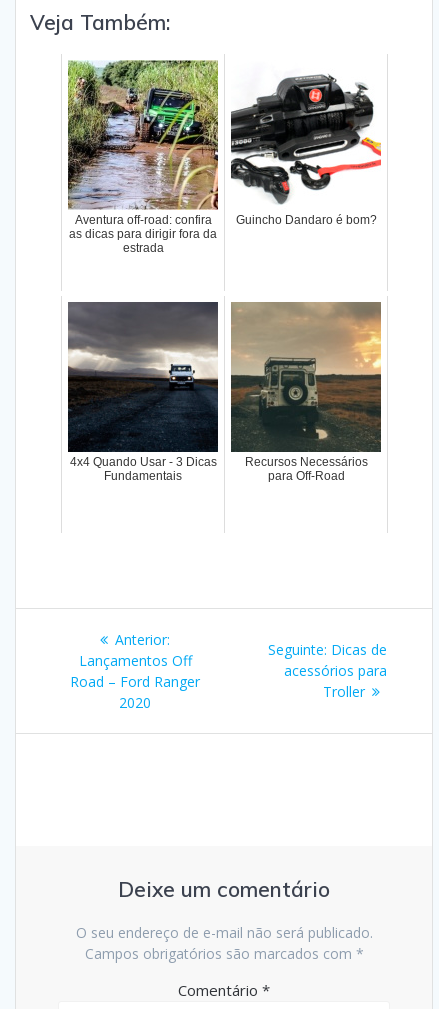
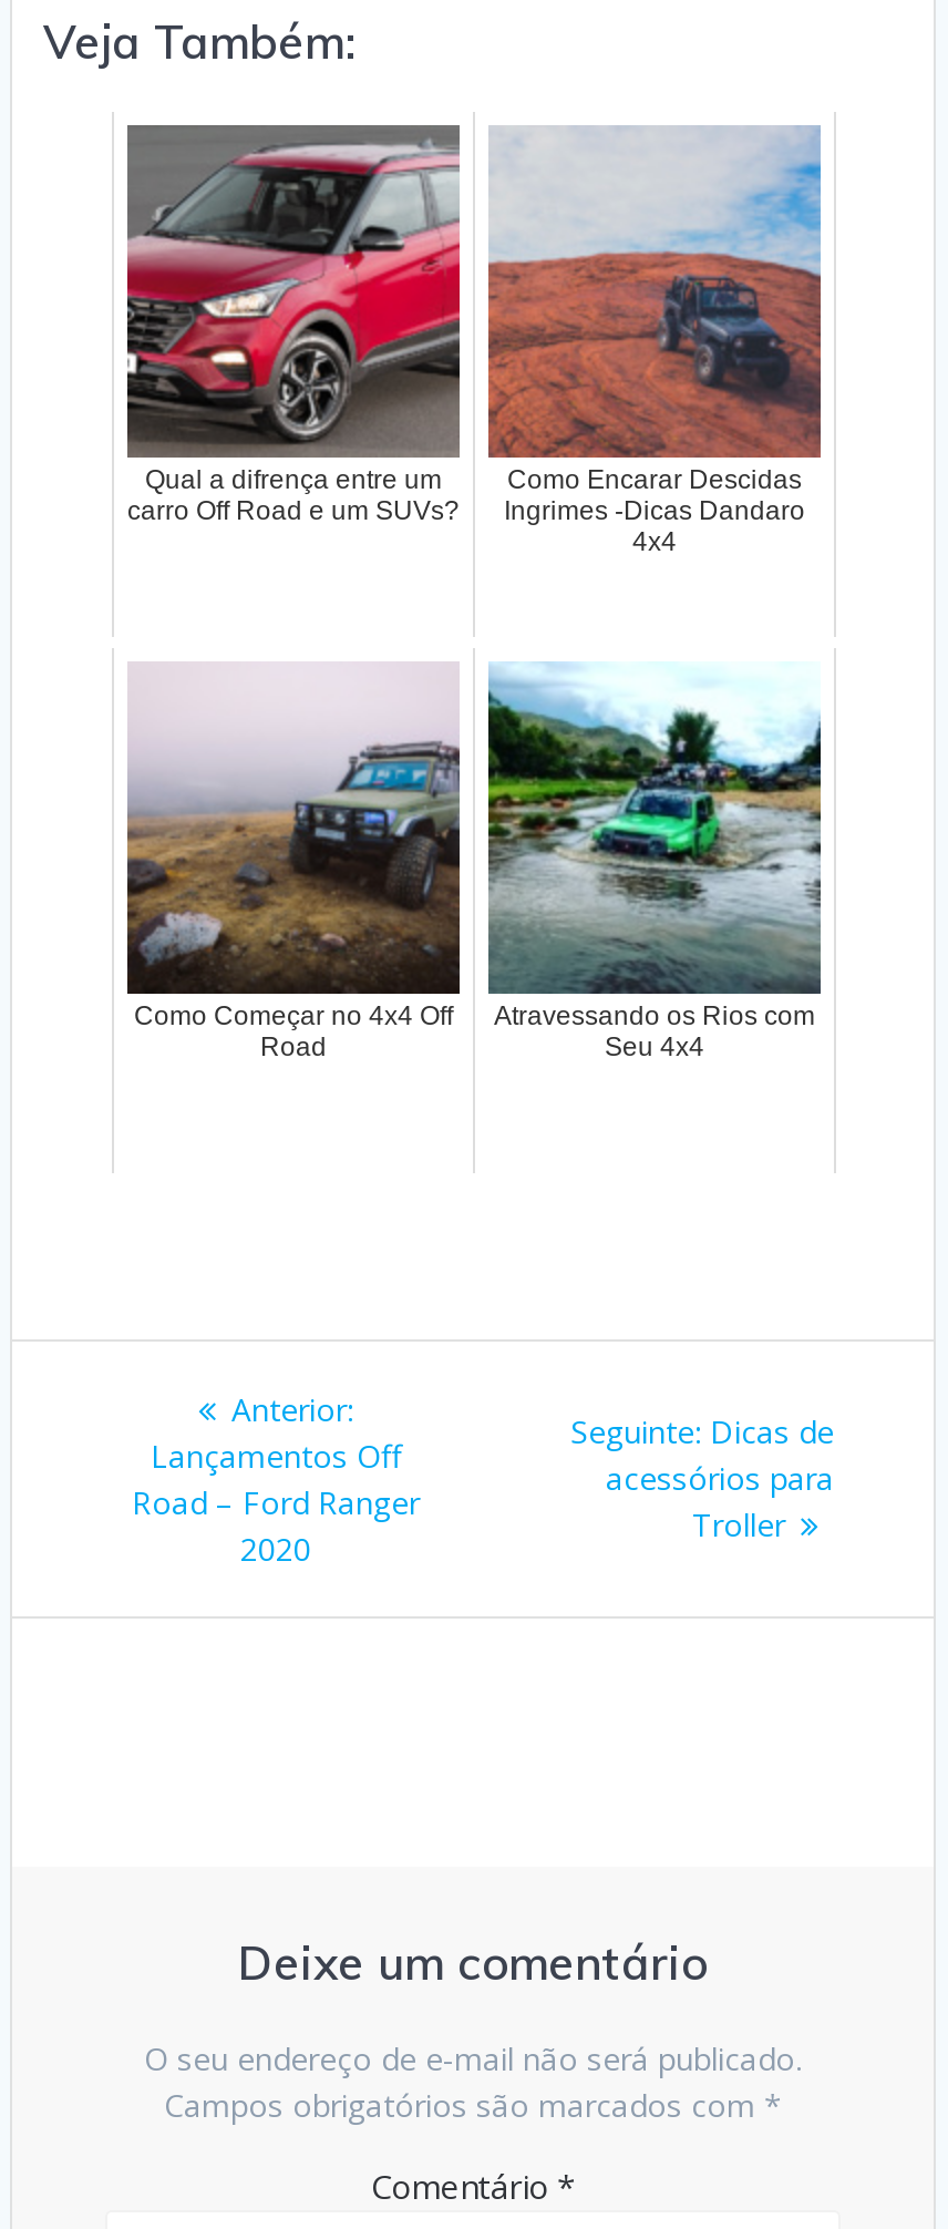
- [image]
- Aventura off-road: confira
- as dicas para dirigir fora da
- estrada
+ [image]
+ Qual a difrença entre um
+ carro Off Road e um SUVs?

- [image]
- Guincho Dandaro é bom?
+ [image]
+ Como Encarar Descidas
+ Ingrimes -Dicas Dandaro
+ 4x4

- [image]
- 4x4 Quando Usar - 3 Dicas
- Fundamentais
+ [image]
+ Como Começar no 4x4 Off
+ Road

- [image]
- Recursos Necessários
- para Off-Road
+ [image]
+ Atravessando os Rios com
+ Seu 4x4
